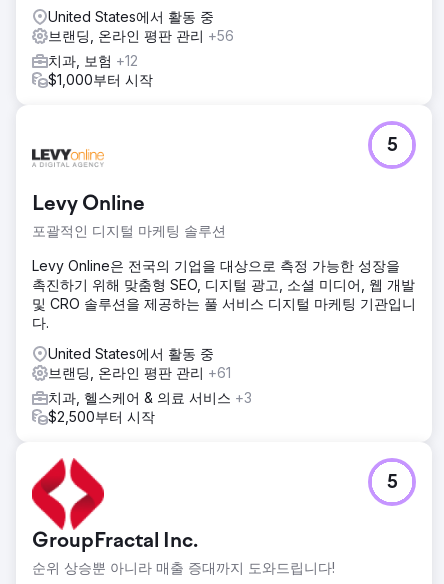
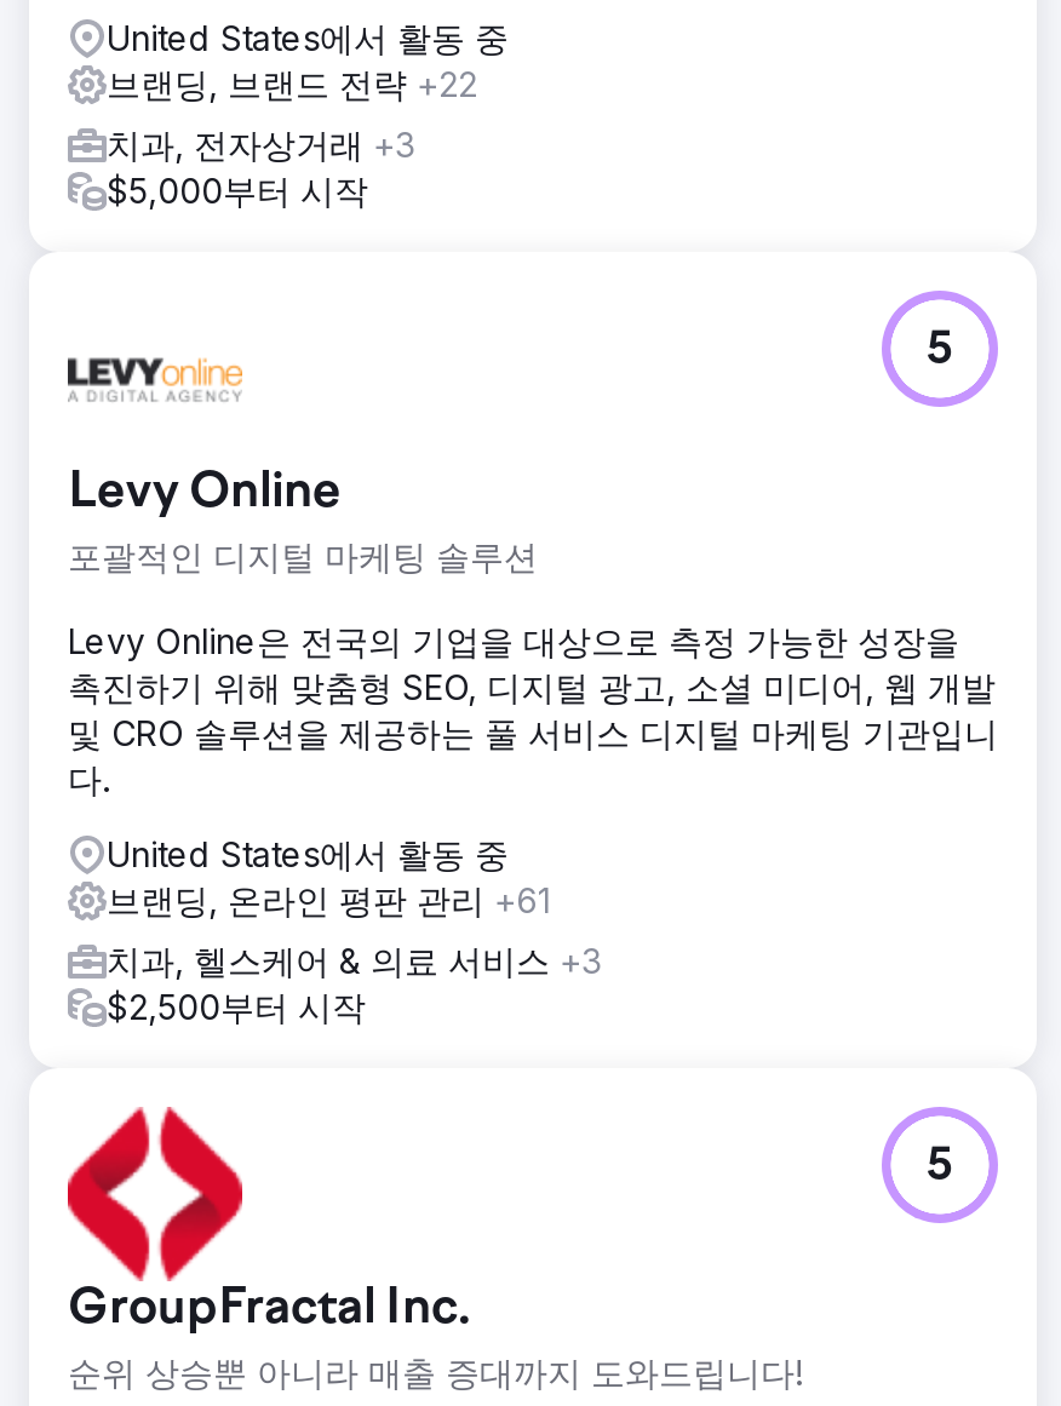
- 브랜딩, 온라인 평판 관리 +56
+ 브랜딩, 브랜드 전략 +22

- 치과, 보험 +12
- $1,000부터 시작
+ 치과, 전자상거래 +3
+ $5,000부터 시작
